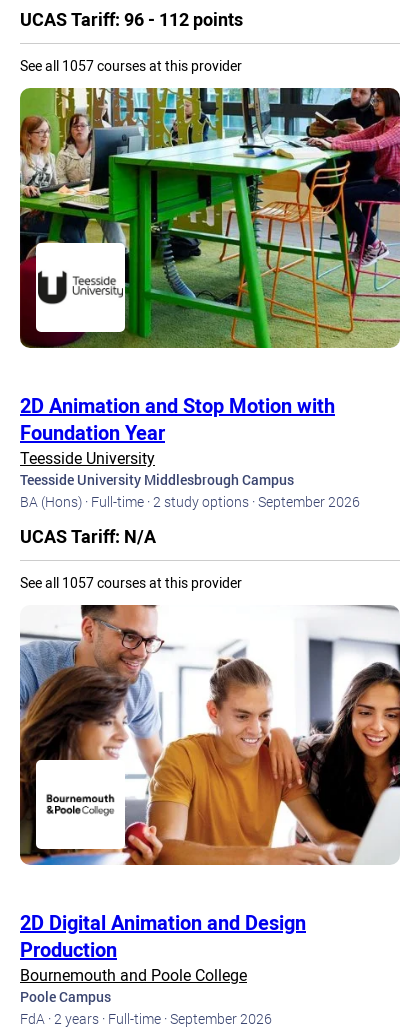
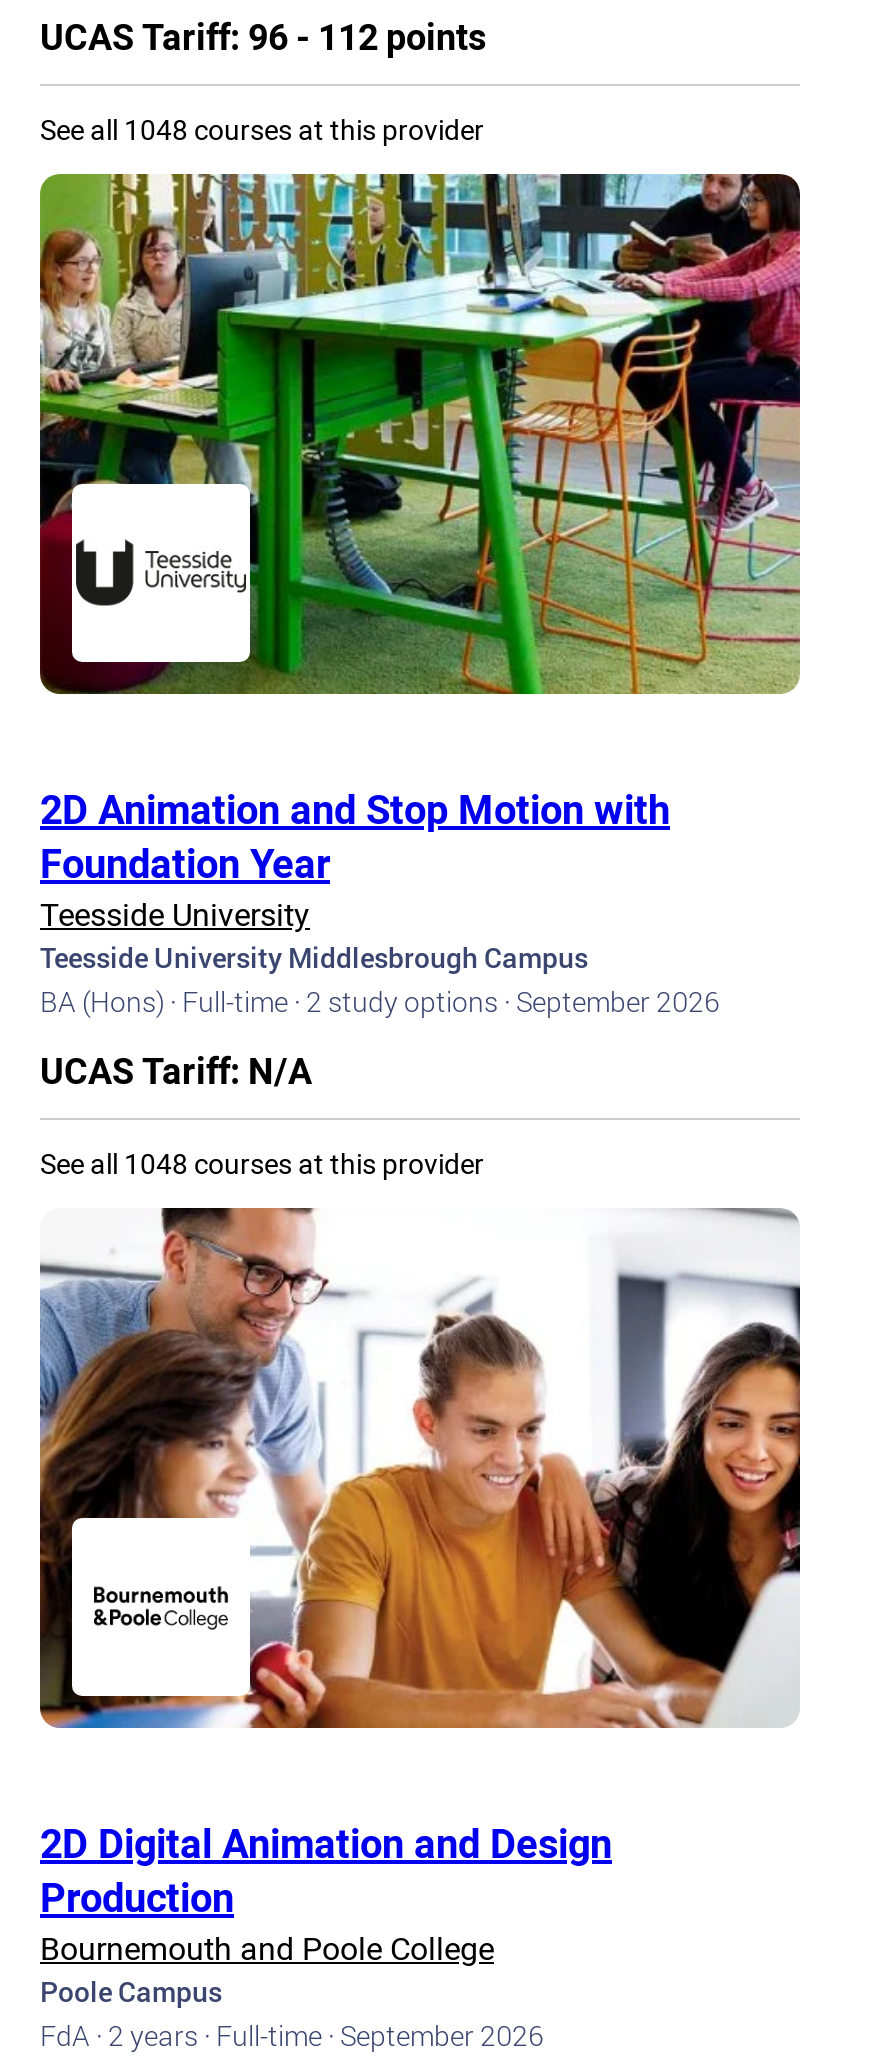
- See all 1057 courses at this provider
+ See all 1048 courses at this provider

- See all 1057 courses at this provider
+ See all 1048 courses at this provider
